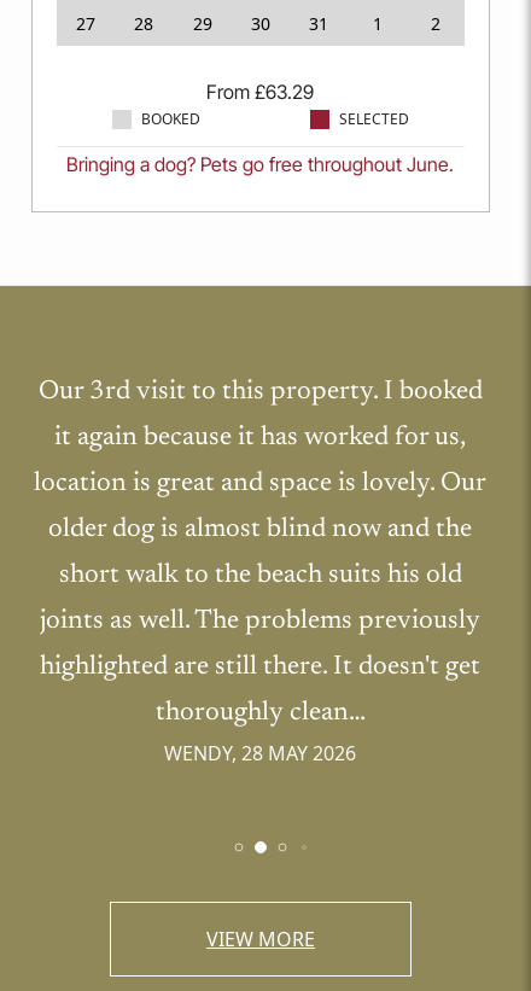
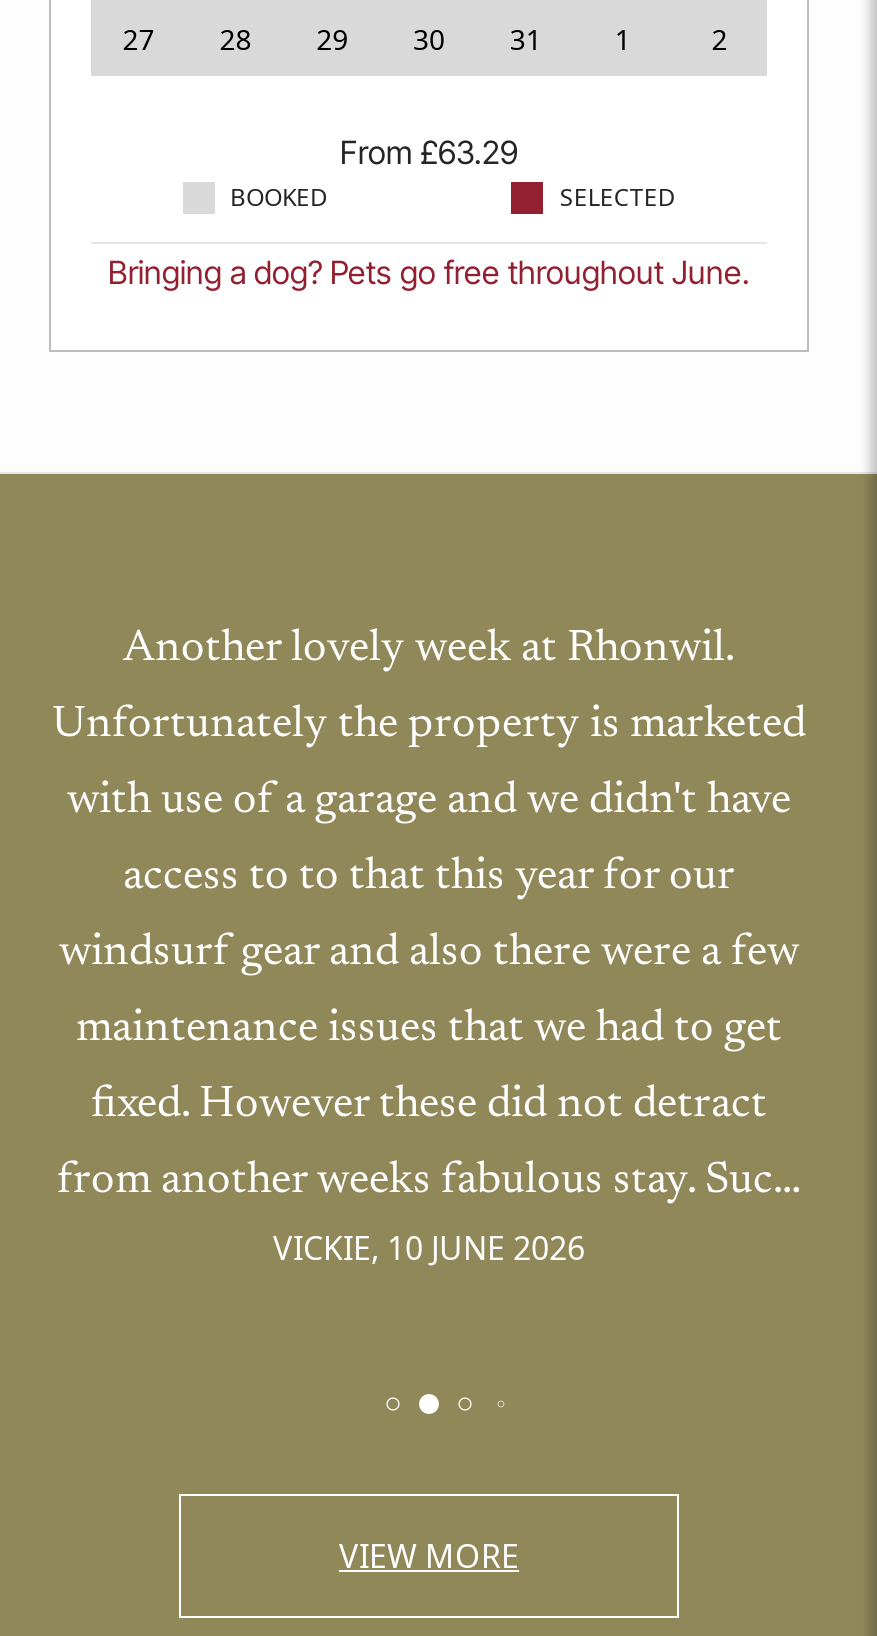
- Our 3rd visit to this property. I booked
+ Another lovely week at Rhonwil.

- it again because it has worked for us,
+ Unfortunately the property is marketed

- location is great and space is lovely. Our
+ with use of a garage and we didn't have

- older dog is almost blind now and the
+ access to to that this year for our

- short walk to the beach suits his old
+ windsurf gear and also there were a few

- joints as well. The problems previously
+ maintenance issues that we had to get

- highlighted are still there. It doesn't get
+ fixed. However these did not detract

- thoroughly clean…
+ from another weeks fabulous stay. Suc…

- WENDY, 28 MAY 2026
+ VICKIE, 10 JUNE 2026
